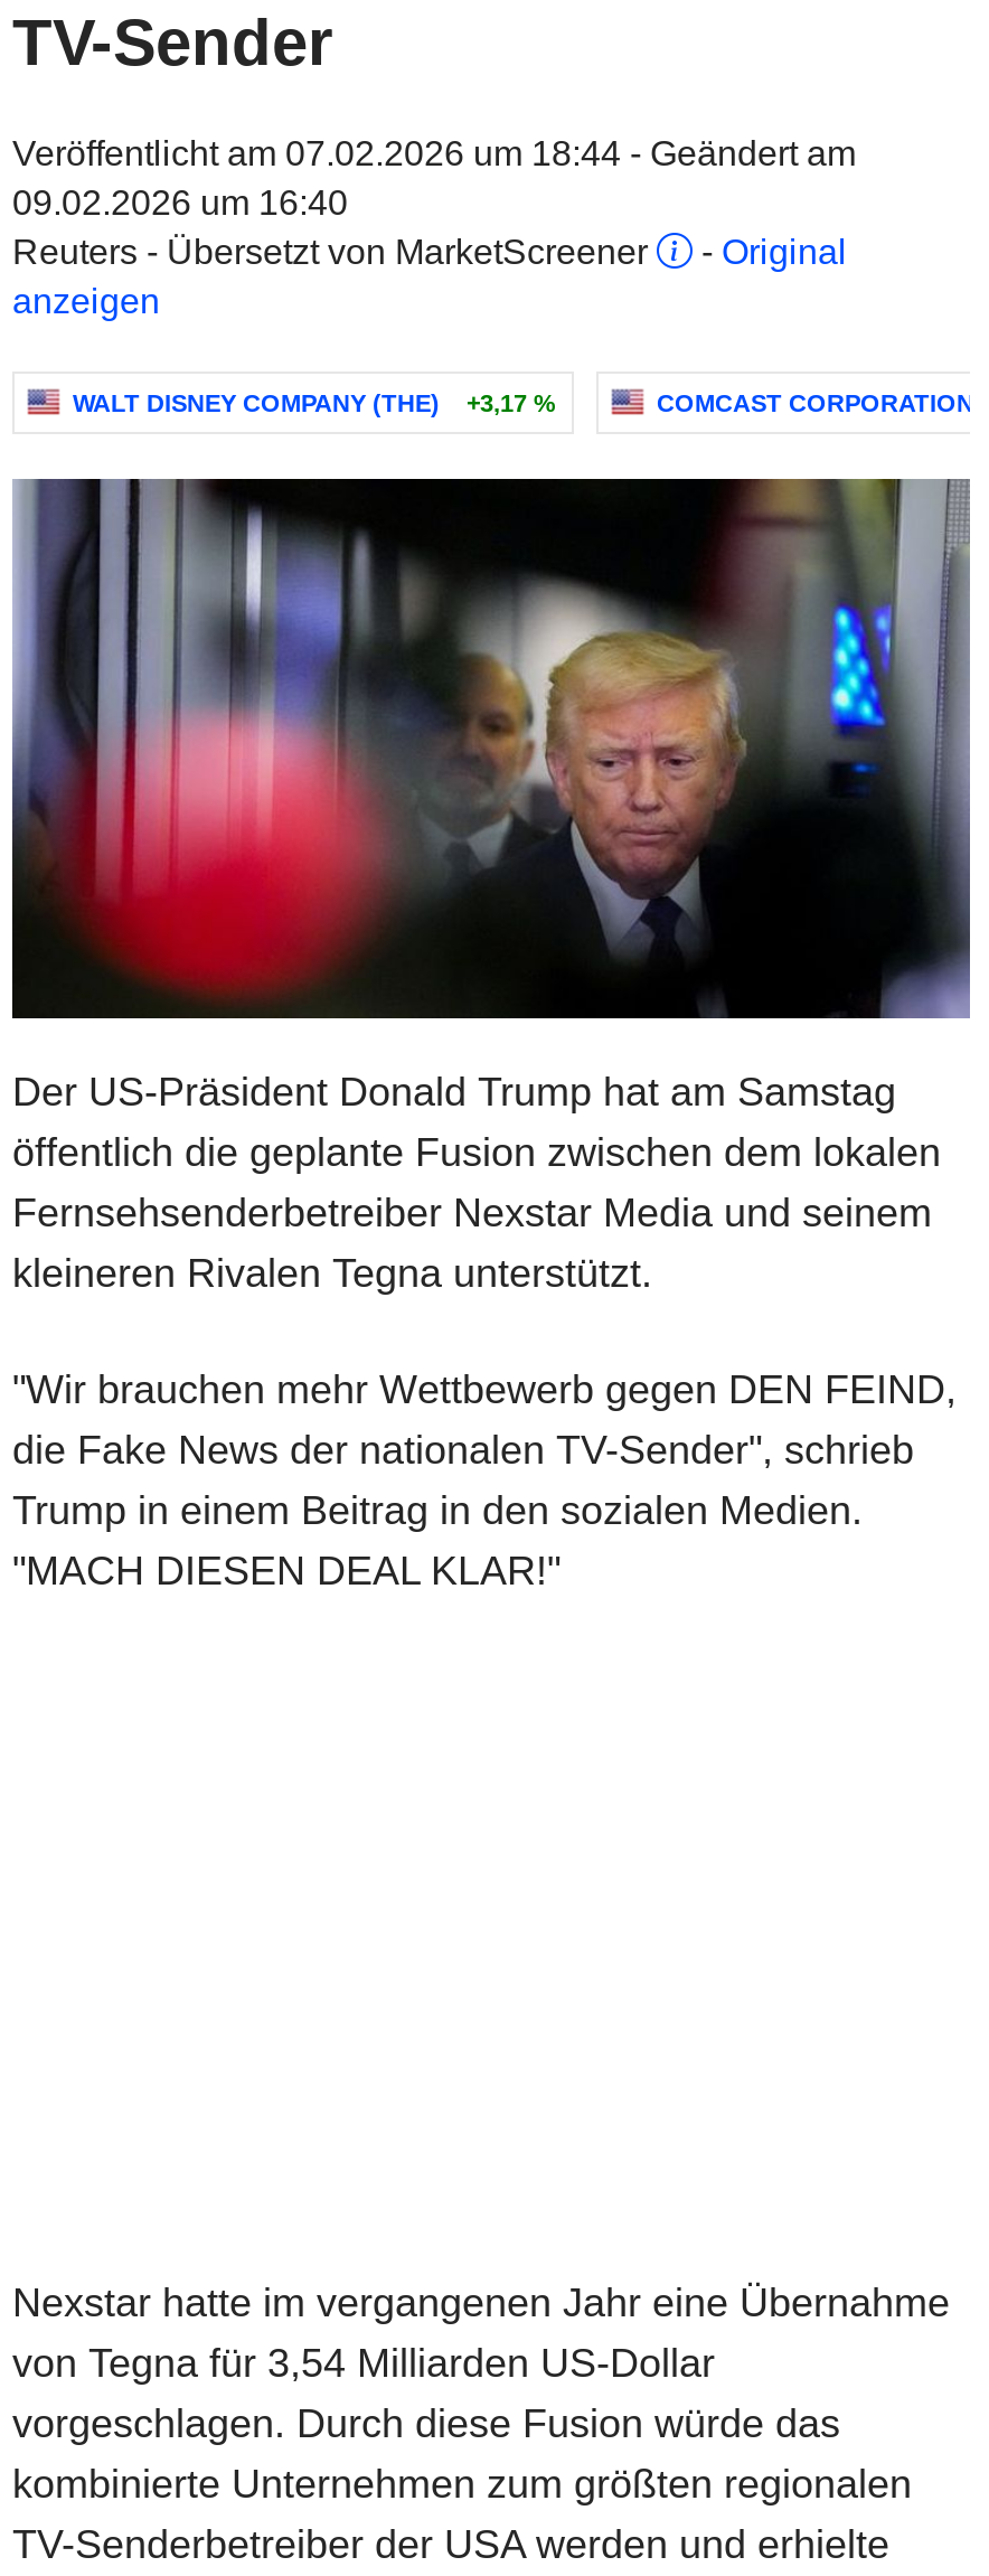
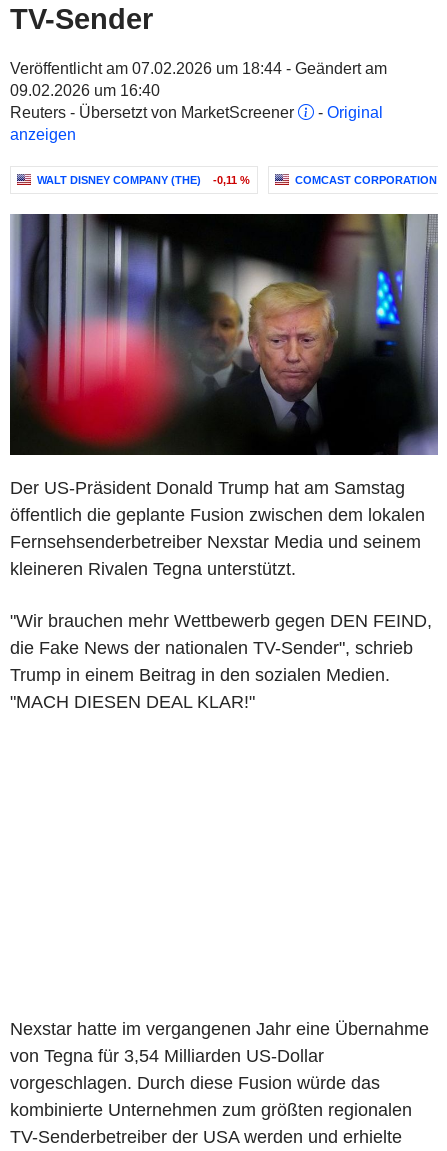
- WALT DISNEY COMPANY (THE) +3,17 %
+ WALT DISNEY COMPANY (THE) -0,11 %
